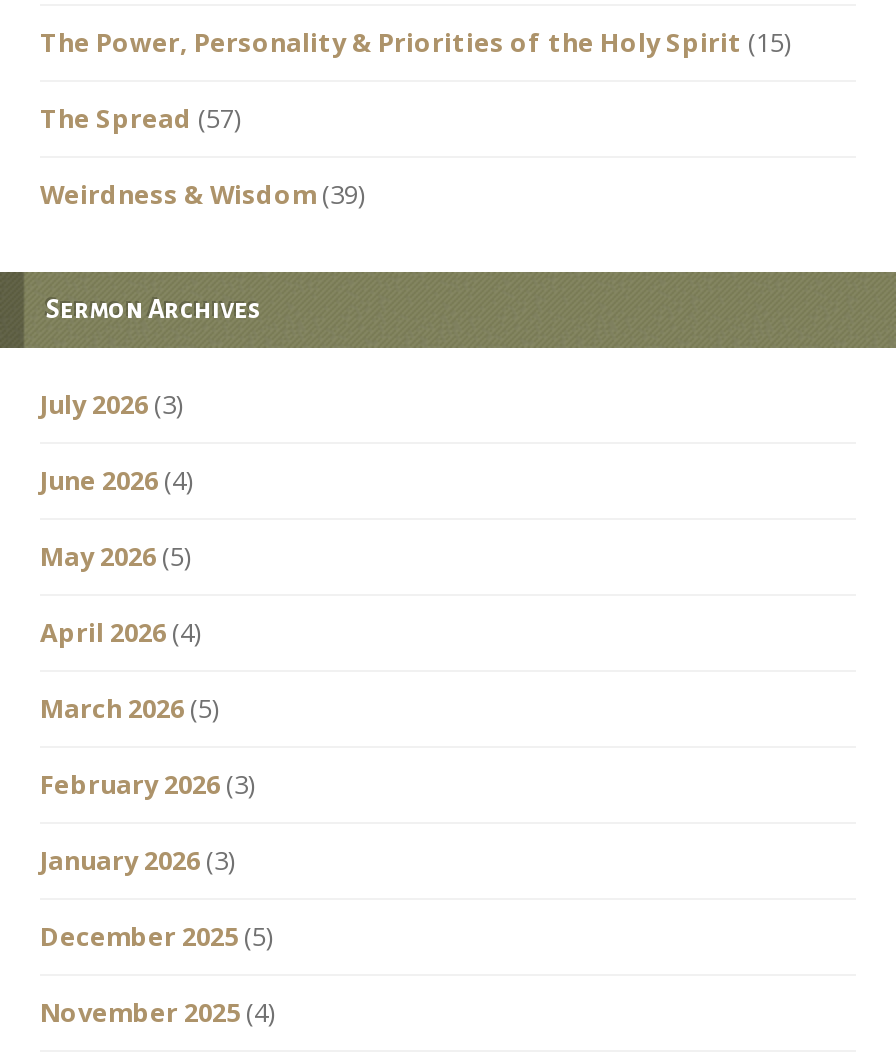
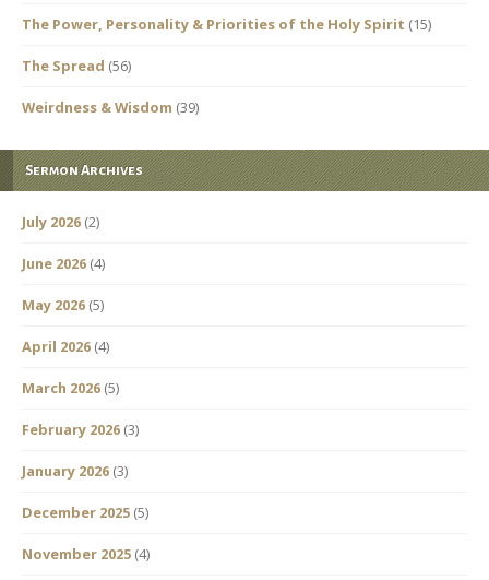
- The Spread (57)
+ The Spread (56)

- July 2026 (3)
+ July 2026 (2)
